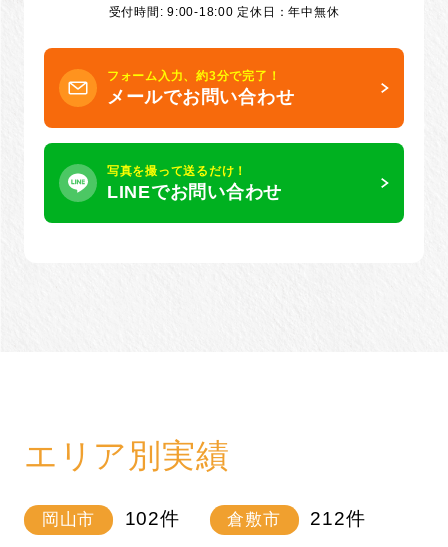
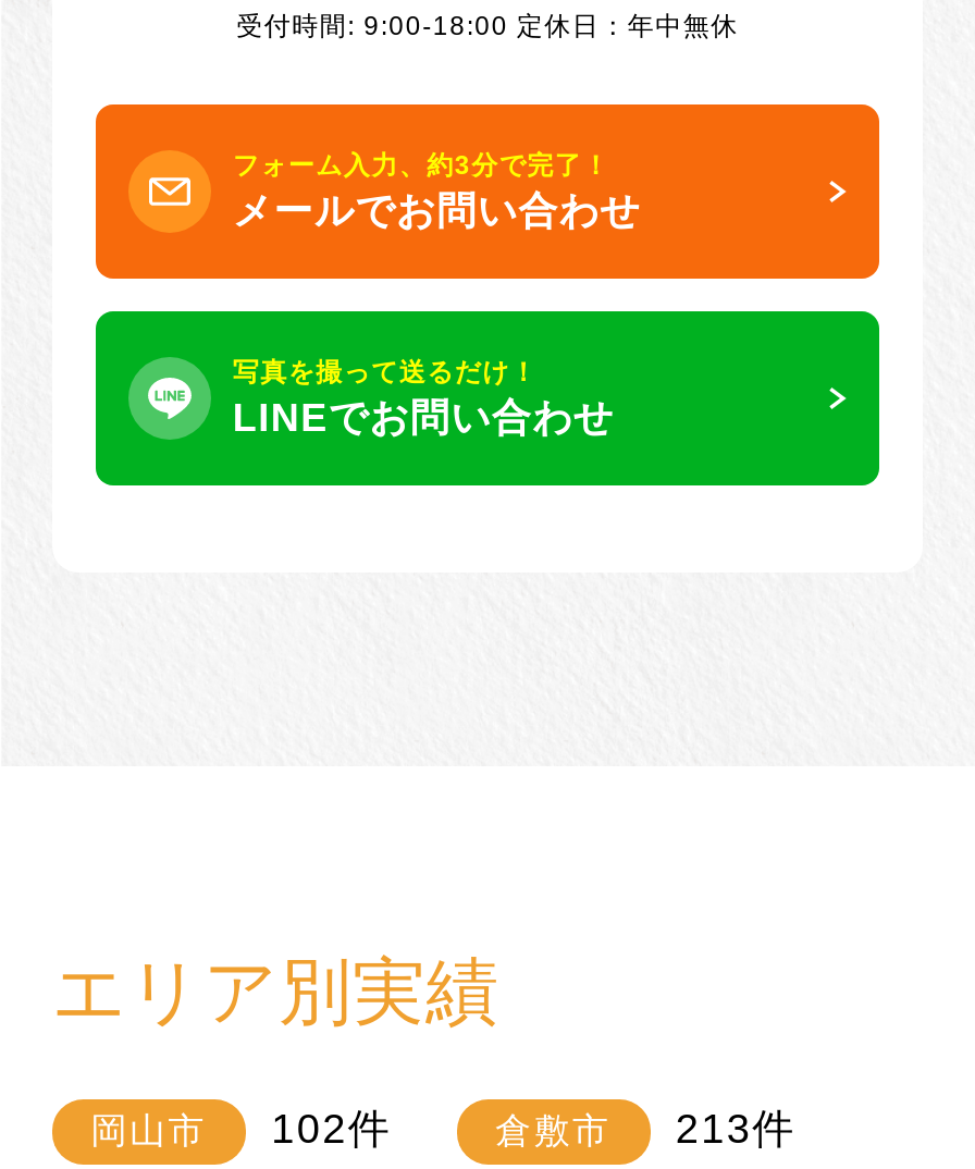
- 倉敷市 212件
+ 倉敷市 213件
